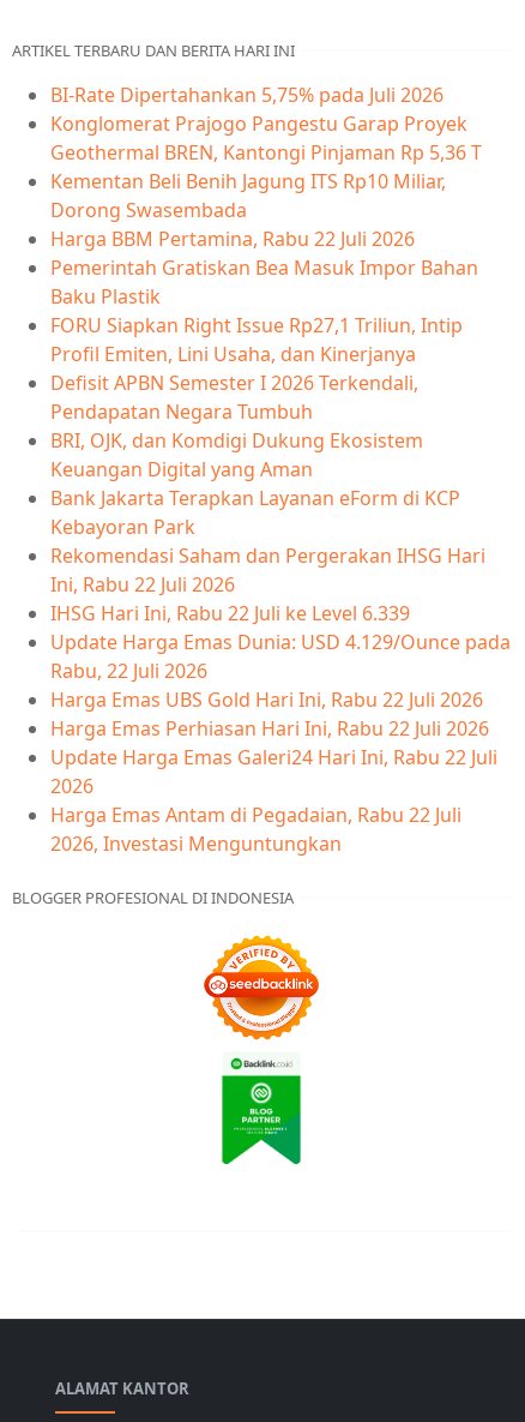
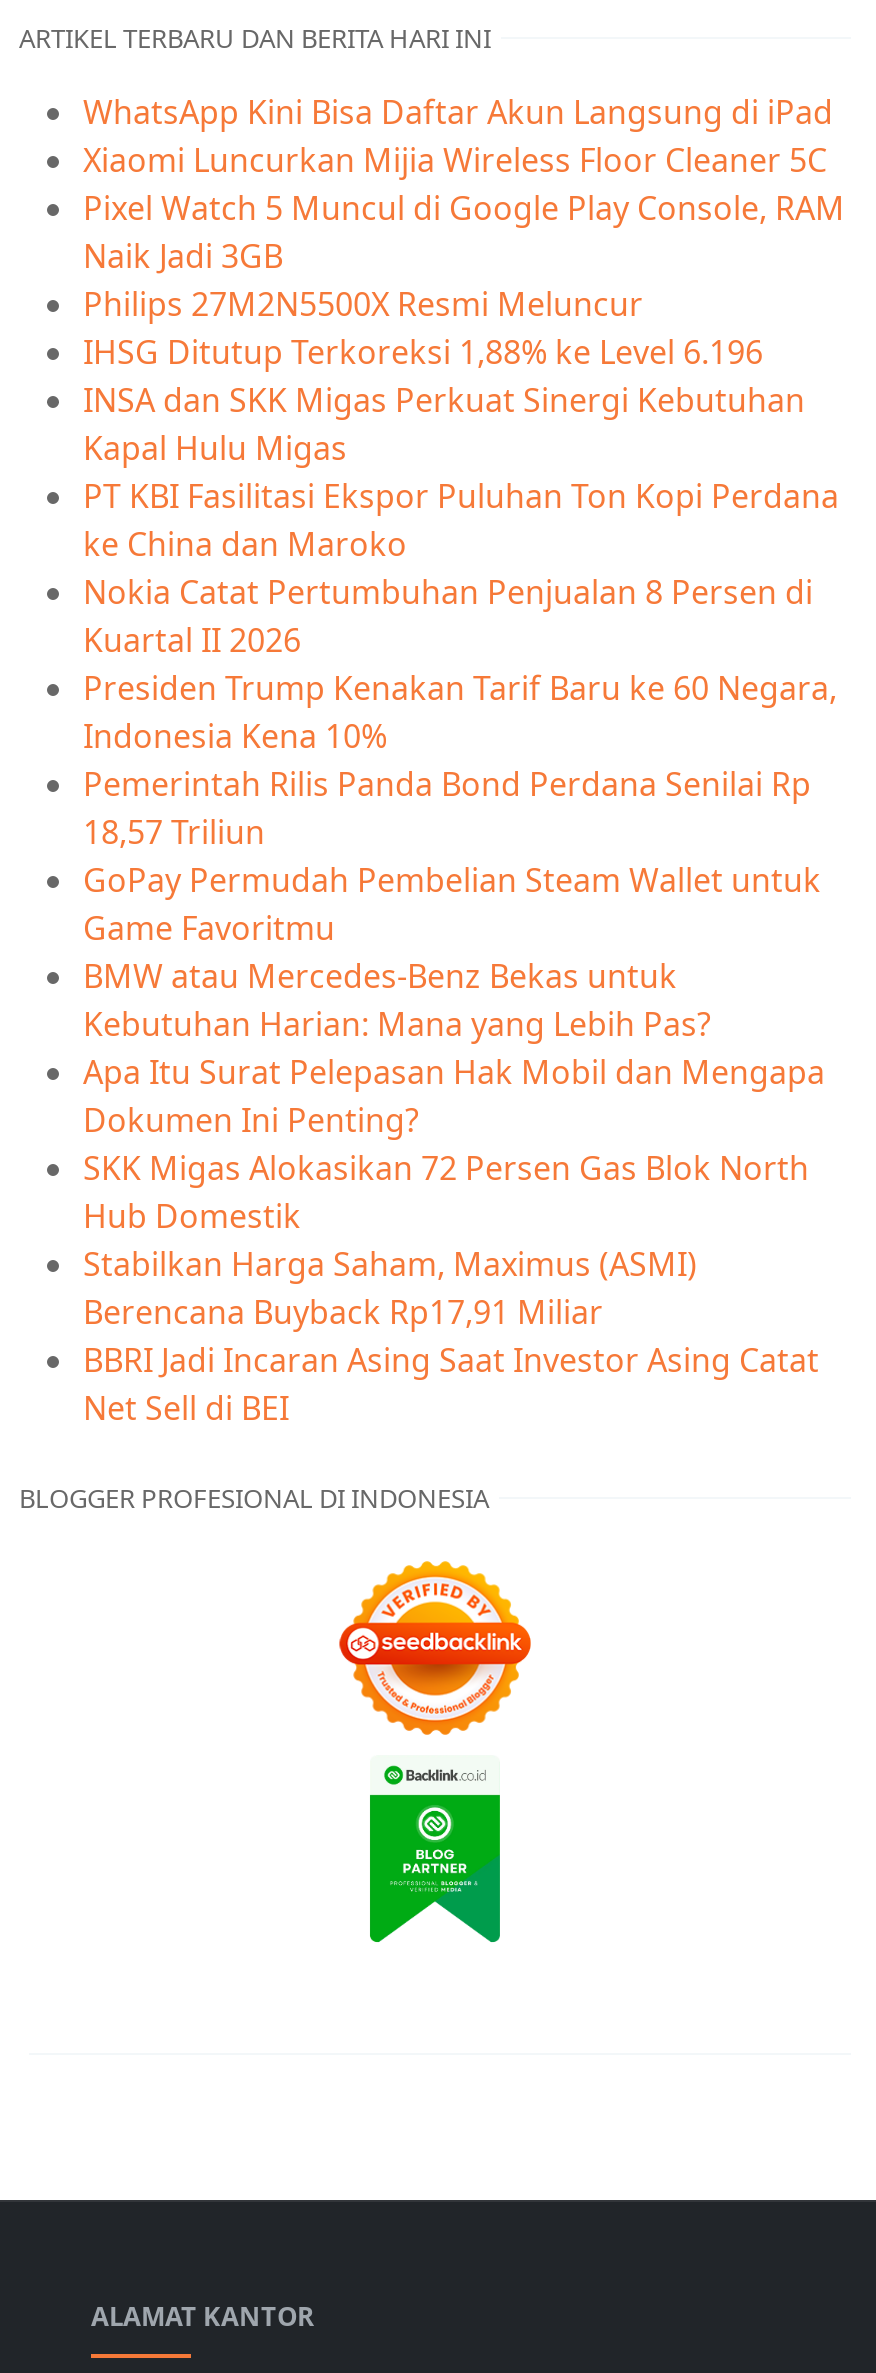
- BI-Rate Dipertahankan 5,75% pada Juli 2026
- Konglomerat Prajogo Pangestu Garap Proyek
- Geothermal BREN, Kantongi Pinjaman Rp 5,36 T
- Kementan Beli Benih Jagung ITS Rp10 Miliar,
- Dorong Swasembada
- Harga BBM Pertamina, Rabu 22 Juli 2026
- Pemerintah Gratiskan Bea Masuk Impor Bahan
- Baku Plastik
- FORU Siapkan Right Issue Rp27,1 Triliun, Intip
- Profil Emiten, Lini Usaha, dan Kinerjanya
- Defisit APBN Semester I 2026 Terkendali,
- Pendapatan Negara Tumbuh
- BRI, OJK, dan Komdigi Dukung Ekosistem
- Keuangan Digital yang Aman
- Bank Jakarta Terapkan Layanan eForm di KCP
- Kebayoran Park
- Rekomendasi Saham dan Pergerakan IHSG Hari
- Ini, Rabu 22 Juli 2026
- IHSG Hari Ini, Rabu 22 Juli ke Level 6.339
- Update Harga Emas Dunia: USD 4.129/Ounce pada
- Rabu, 22 Juli 2026
- Harga Emas UBS Gold Hari Ini, Rabu 22 Juli 2026
- Harga Emas Perhiasan Hari Ini, Rabu 22 Juli 2026
- Update Harga Emas Galeri24 Hari Ini, Rabu 22 Juli
- 2026
- Harga Emas Antam di Pegadaian, Rabu 22 Juli
- 2026, Investasi Menguntungkan
+ WhatsApp Kini Bisa Daftar Akun Langsung di iPad
+ Xiaomi Luncurkan Mijia Wireless Floor Cleaner 5C
+ Pixel Watch 5 Muncul di Google Play Console, RAM
+ Naik Jadi 3GB
+ Philips 27M2N5500X Resmi Meluncur
+ IHSG Ditutup Terkoreksi 1,88% ke Level 6.196
+ INSA dan SKK Migas Perkuat Sinergi Kebutuhan
+ Kapal Hulu Migas
+ PT KBI Fasilitasi Ekspor Puluhan Ton Kopi Perdana
+ ke China dan Maroko
+ Nokia Catat Pertumbuhan Penjualan 8 Persen di
+ Kuartal II 2026
+ Presiden Trump Kenakan Tarif Baru ke 60 Negara,
+ Indonesia Kena 10%
+ Pemerintah Rilis Panda Bond Perdana Senilai Rp
+ 18,57 Triliun
+ GoPay Permudah Pembelian Steam Wallet untuk
+ Game Favoritmu
+ BMW atau Mercedes-Benz Bekas untuk
+ Kebutuhan Harian: Mana yang Lebih Pas?
+ Apa Itu Surat Pelepasan Hak Mobil dan Mengapa
+ Dokumen Ini Penting?
+ SKK Migas Alokasikan 72 Persen Gas Blok North
+ Hub Domestik
+ Stabilkan Harga Saham, Maximus (ASMI)
+ Berencana Buyback Rp17,91 Miliar
+ BBRI Jadi Incaran Asing Saat Investor Asing Catat
+ Net Sell di BEI
